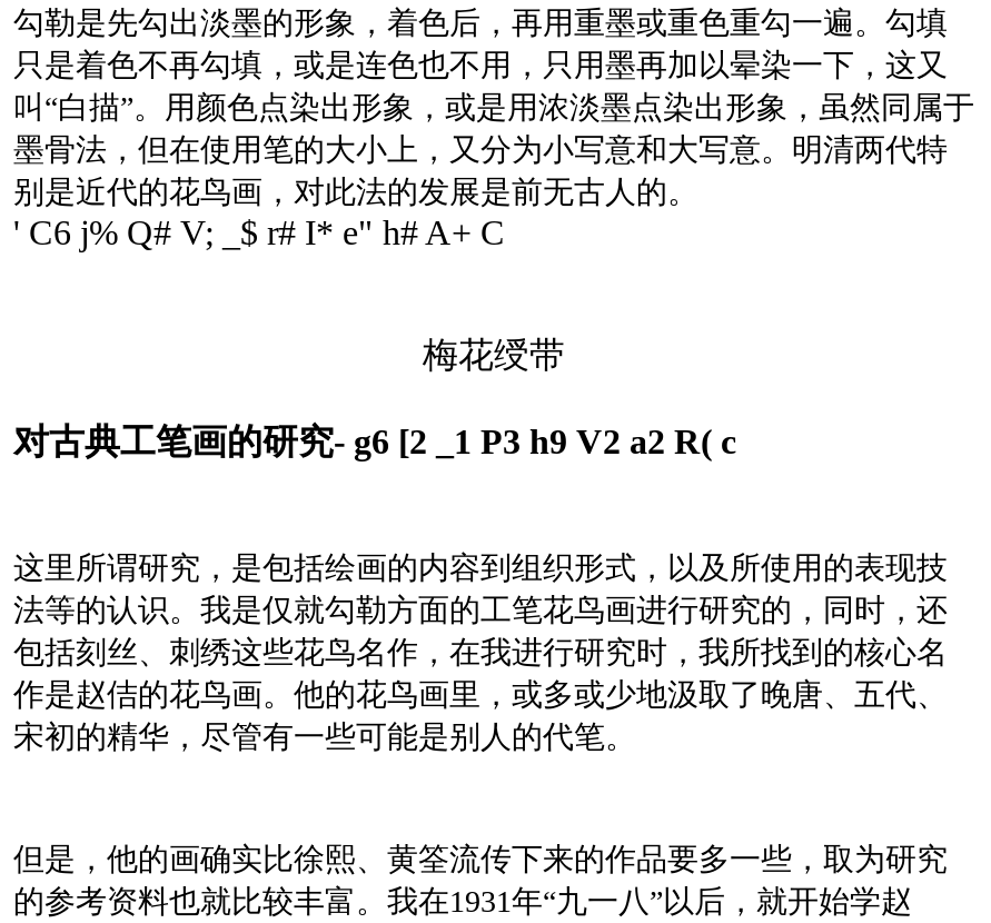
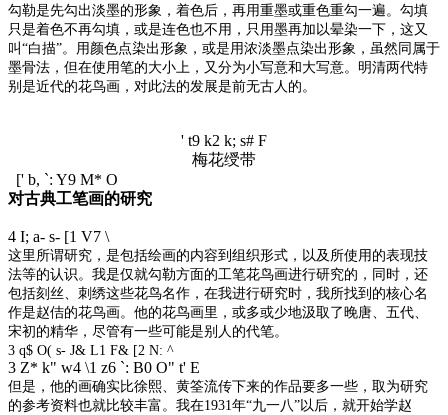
- ' C6 j% Q# V; _$ r# I* e" h# A+ C
+ ' t9 k2 k; s# F

- 对古典工笔画的研究- g6 [2 _1 P3 h9 V2 a2 R( c
+ [' b, `: Y9 M* O
+ 对古典工笔画的研究
+ 4 I; a- s- [1 V7 \

+ 3 q$ O( s- J& L1 F& [2 N: ^
+ 3 Z* k" w4 \1 z6 `: B0 O" t' E
